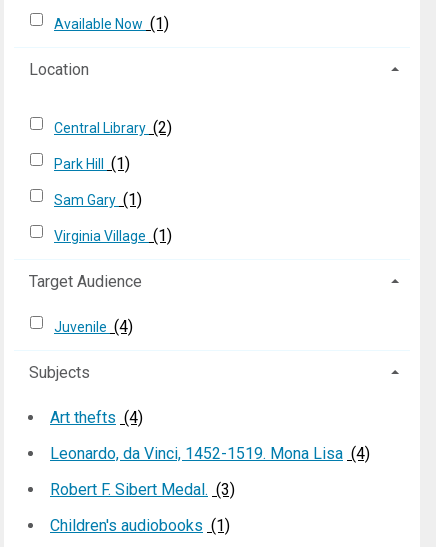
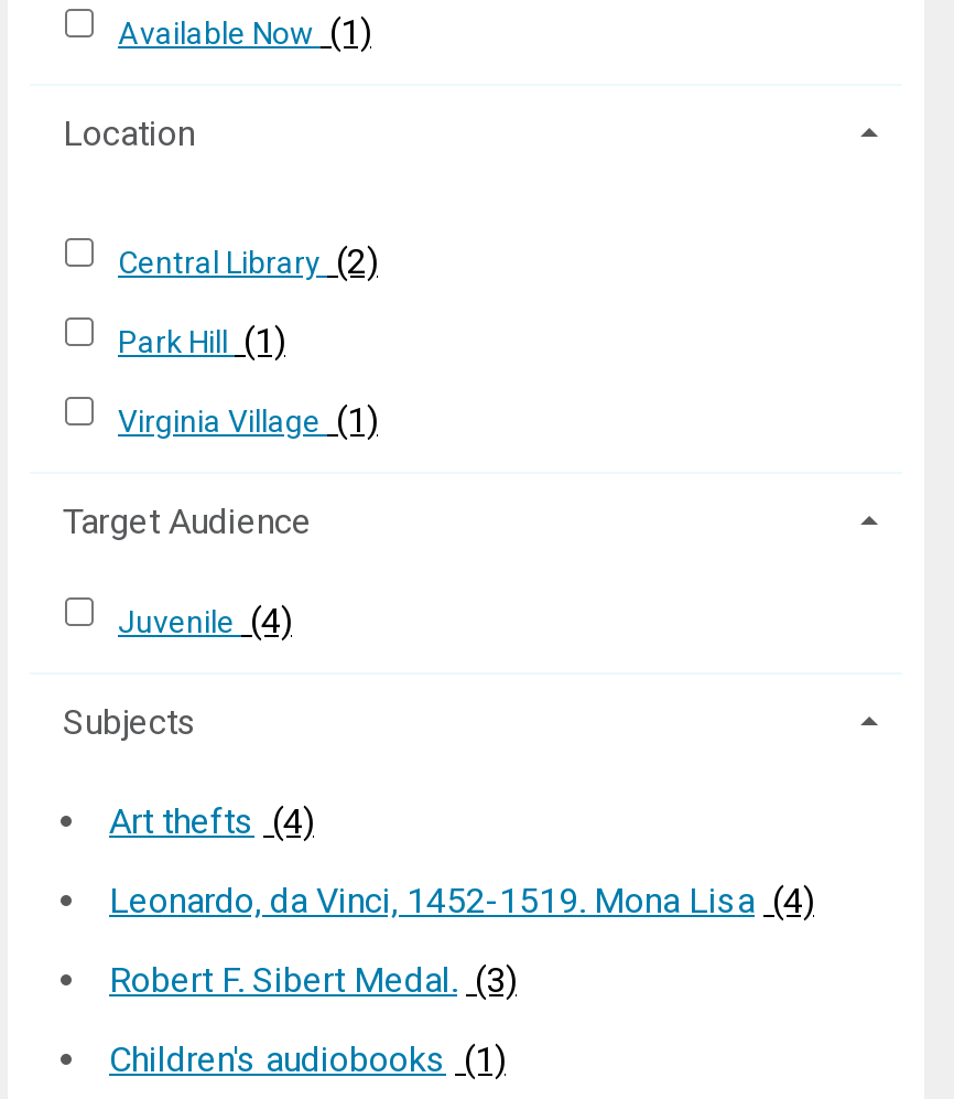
- Sam Gary (1)
